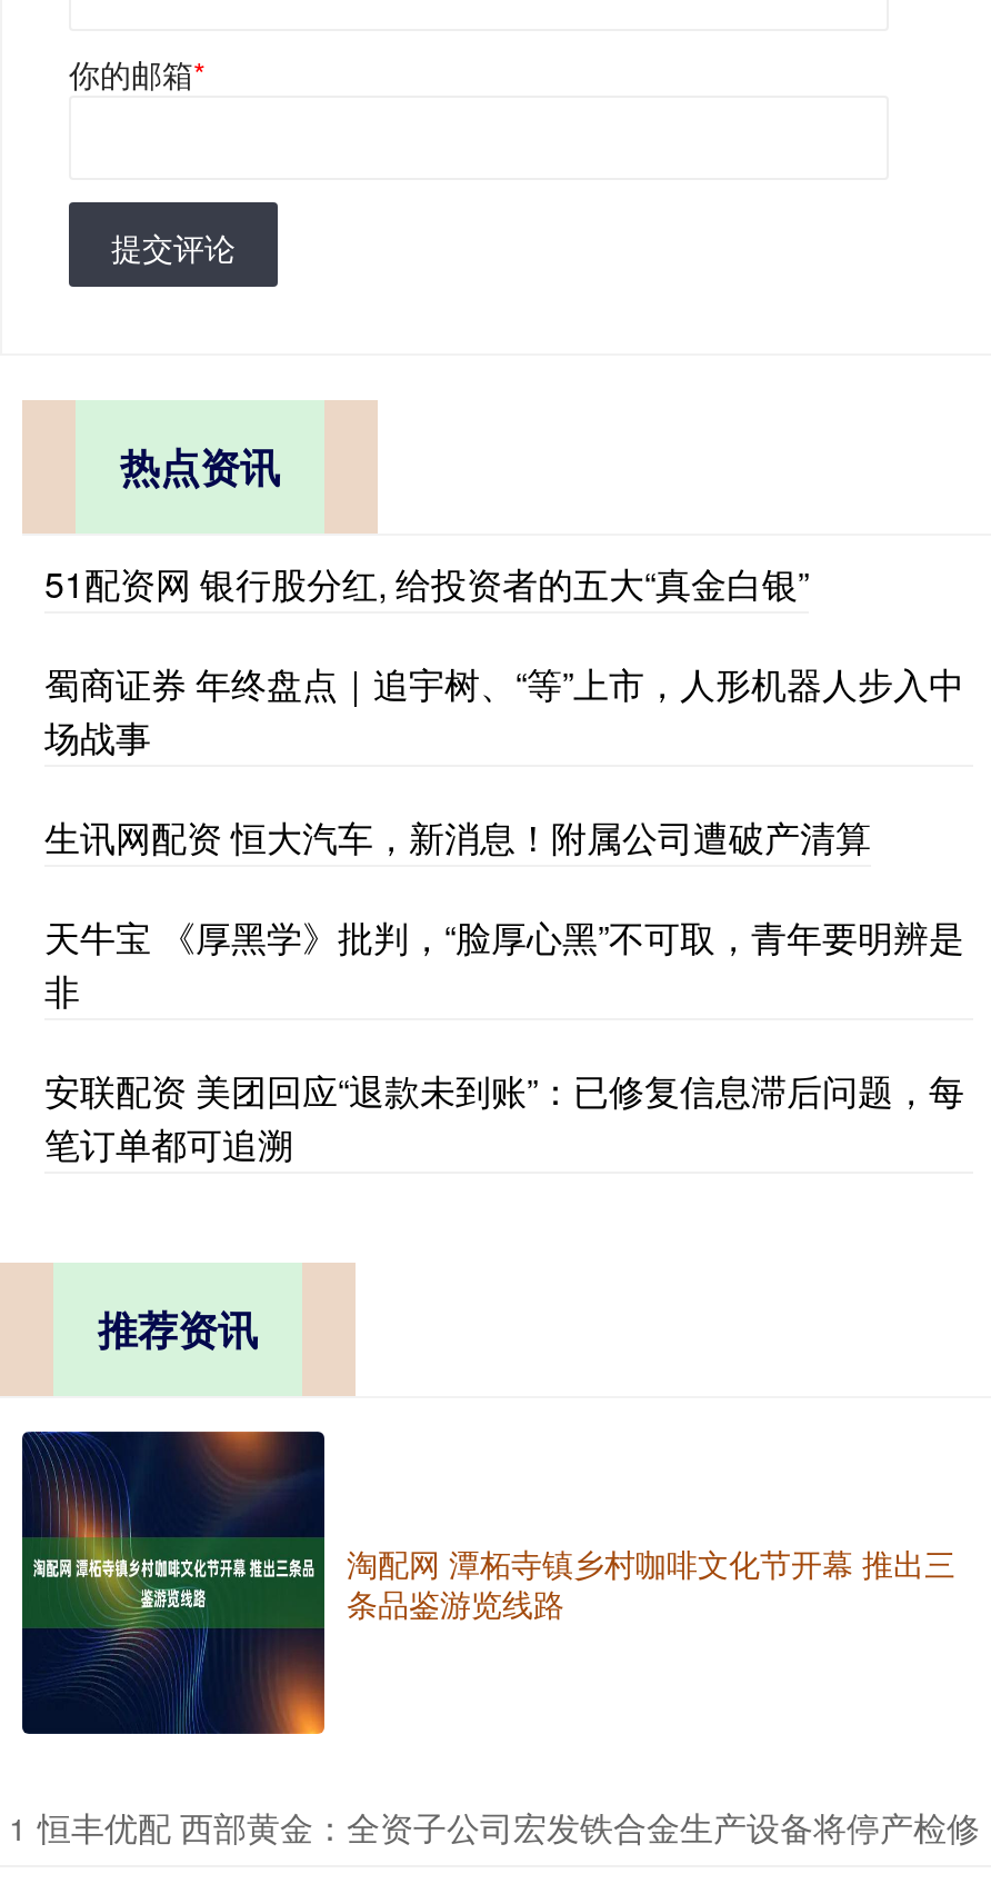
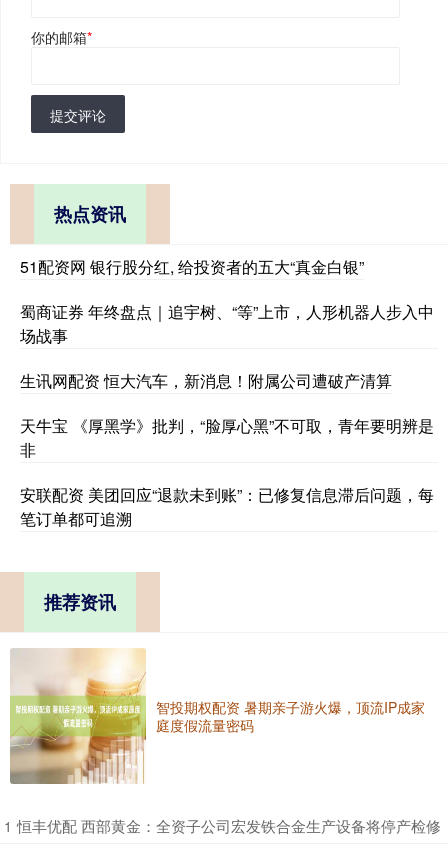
- [image]
- 淘配网 潭柘寺镇乡村咖啡文化节开幕 推出三
- 条品鉴游览线路
+ [image]
+ 智投期权配资 暑期亲子游火爆，顶流IP成家
+ 庭度假流量密码
